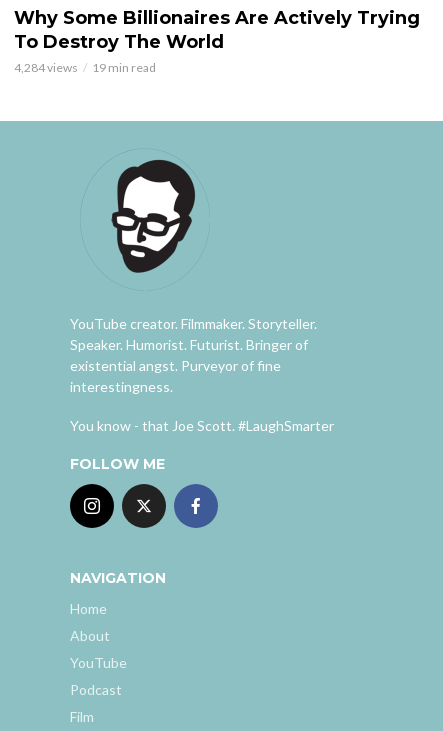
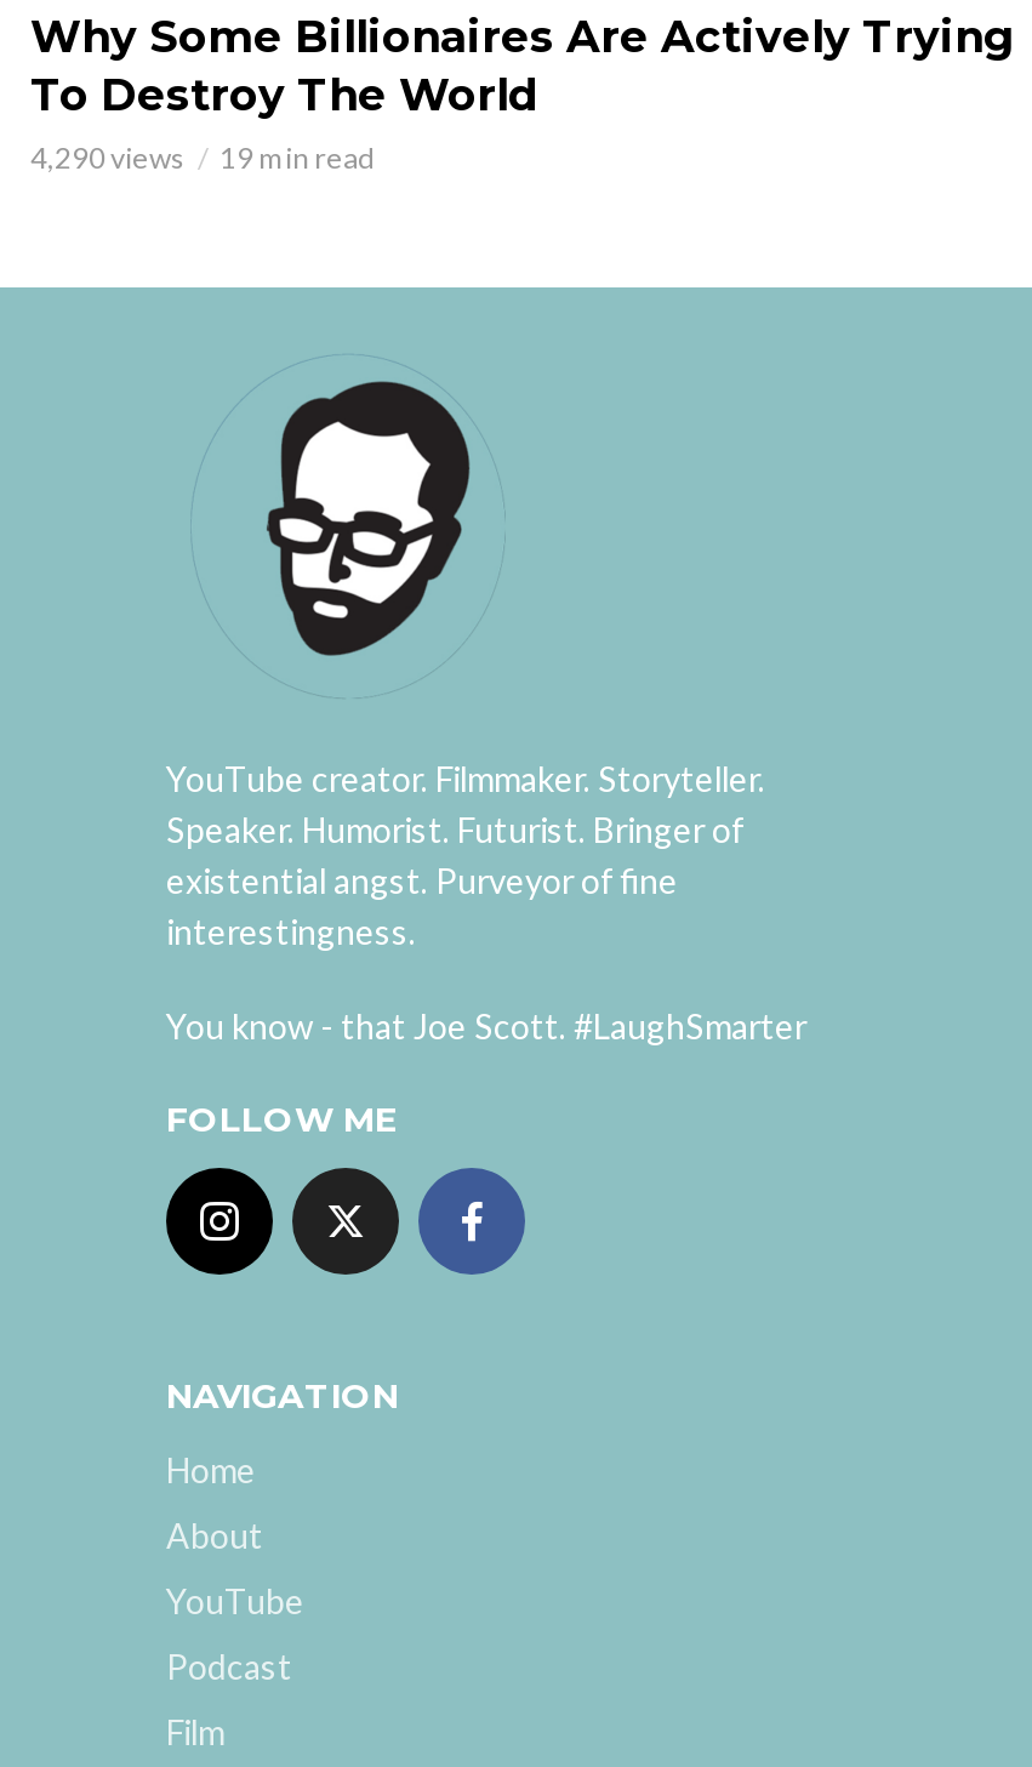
- 4,284 views 19 min read
+ 4,290 views 19 min read
